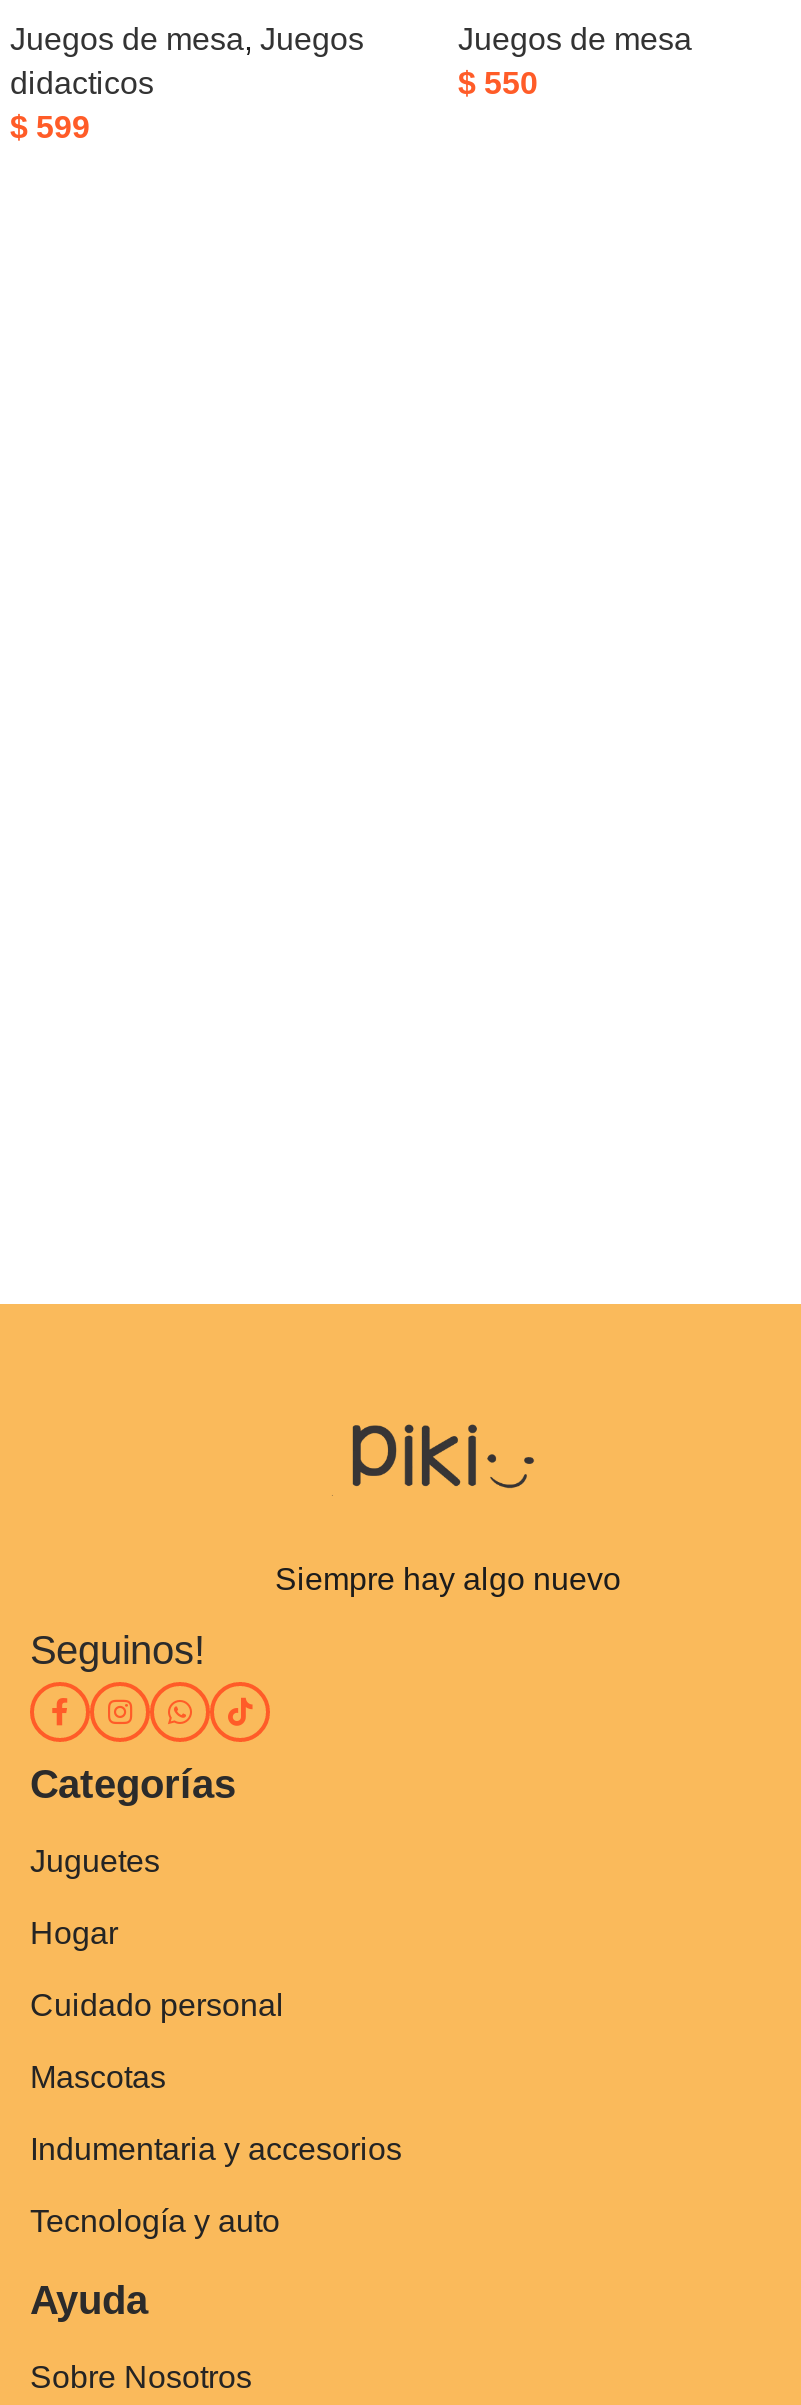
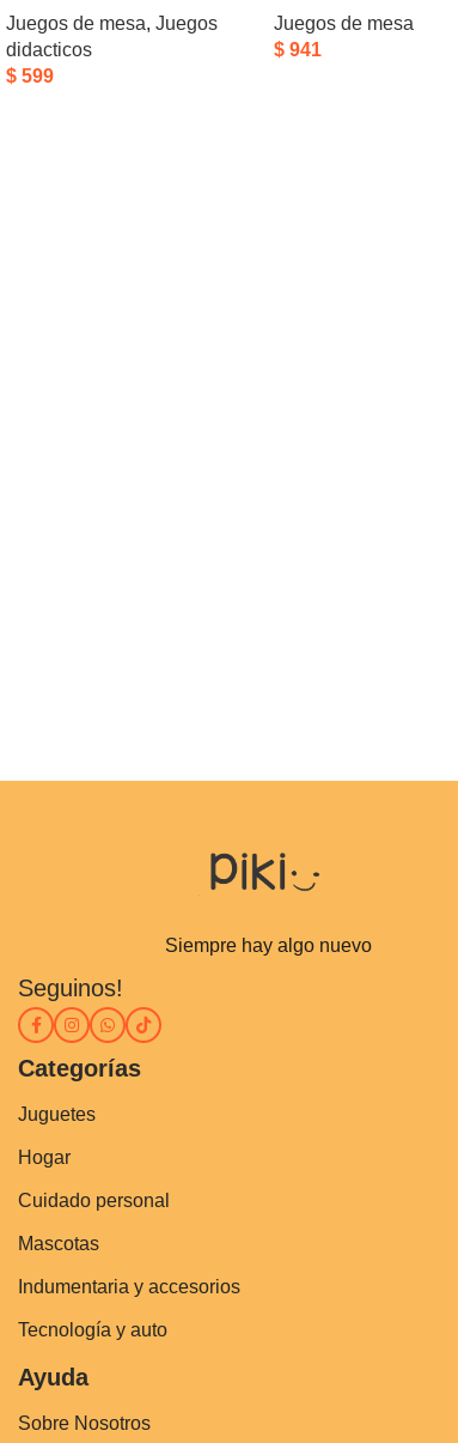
- $550
+ $941
